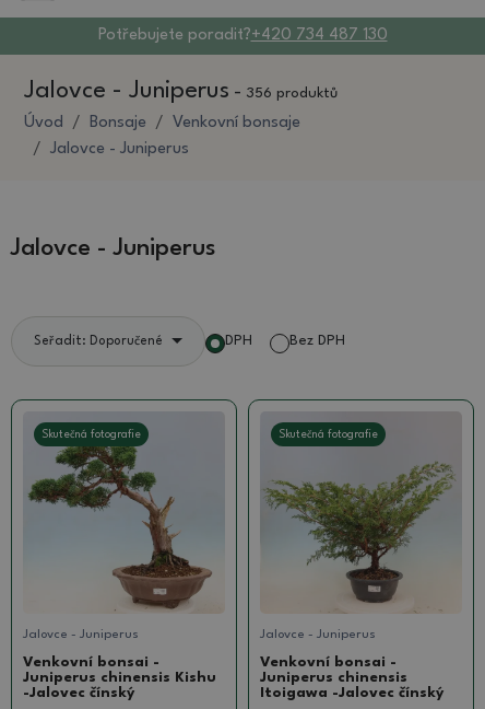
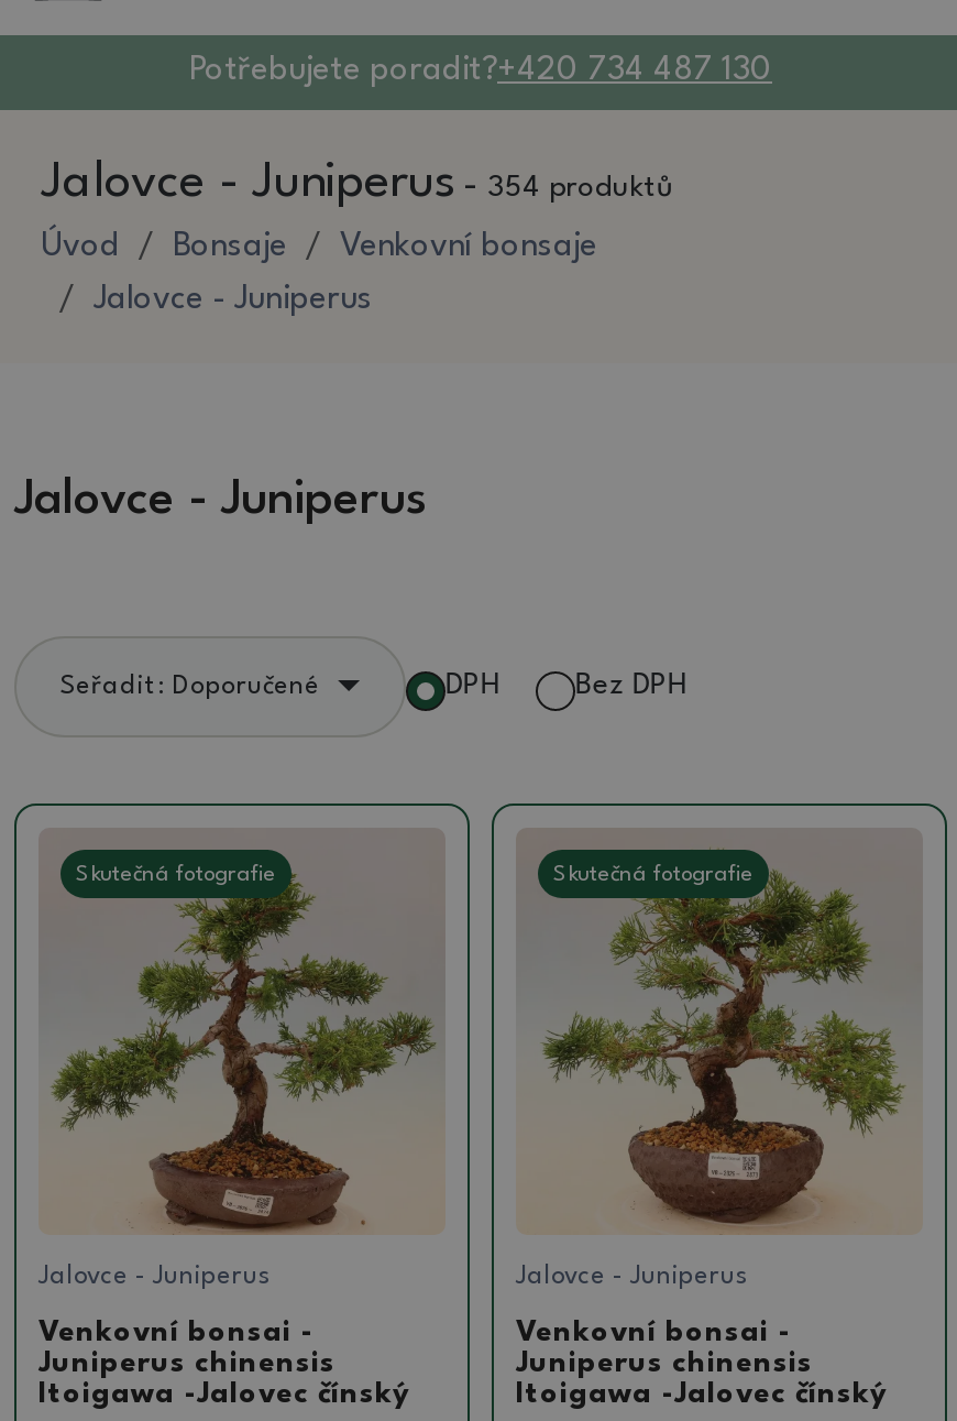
- Jalovce - Juniperus - 356 produktů
+ Jalovce - Juniperus - 354 produktů

- [image]
+ [image]

- [image]
+ [image]

- Juniperus chinensis Kishu
- -Jalovec čínský
+ Juniperus chinensis
+ Itoigawa -Jalovec čínský
